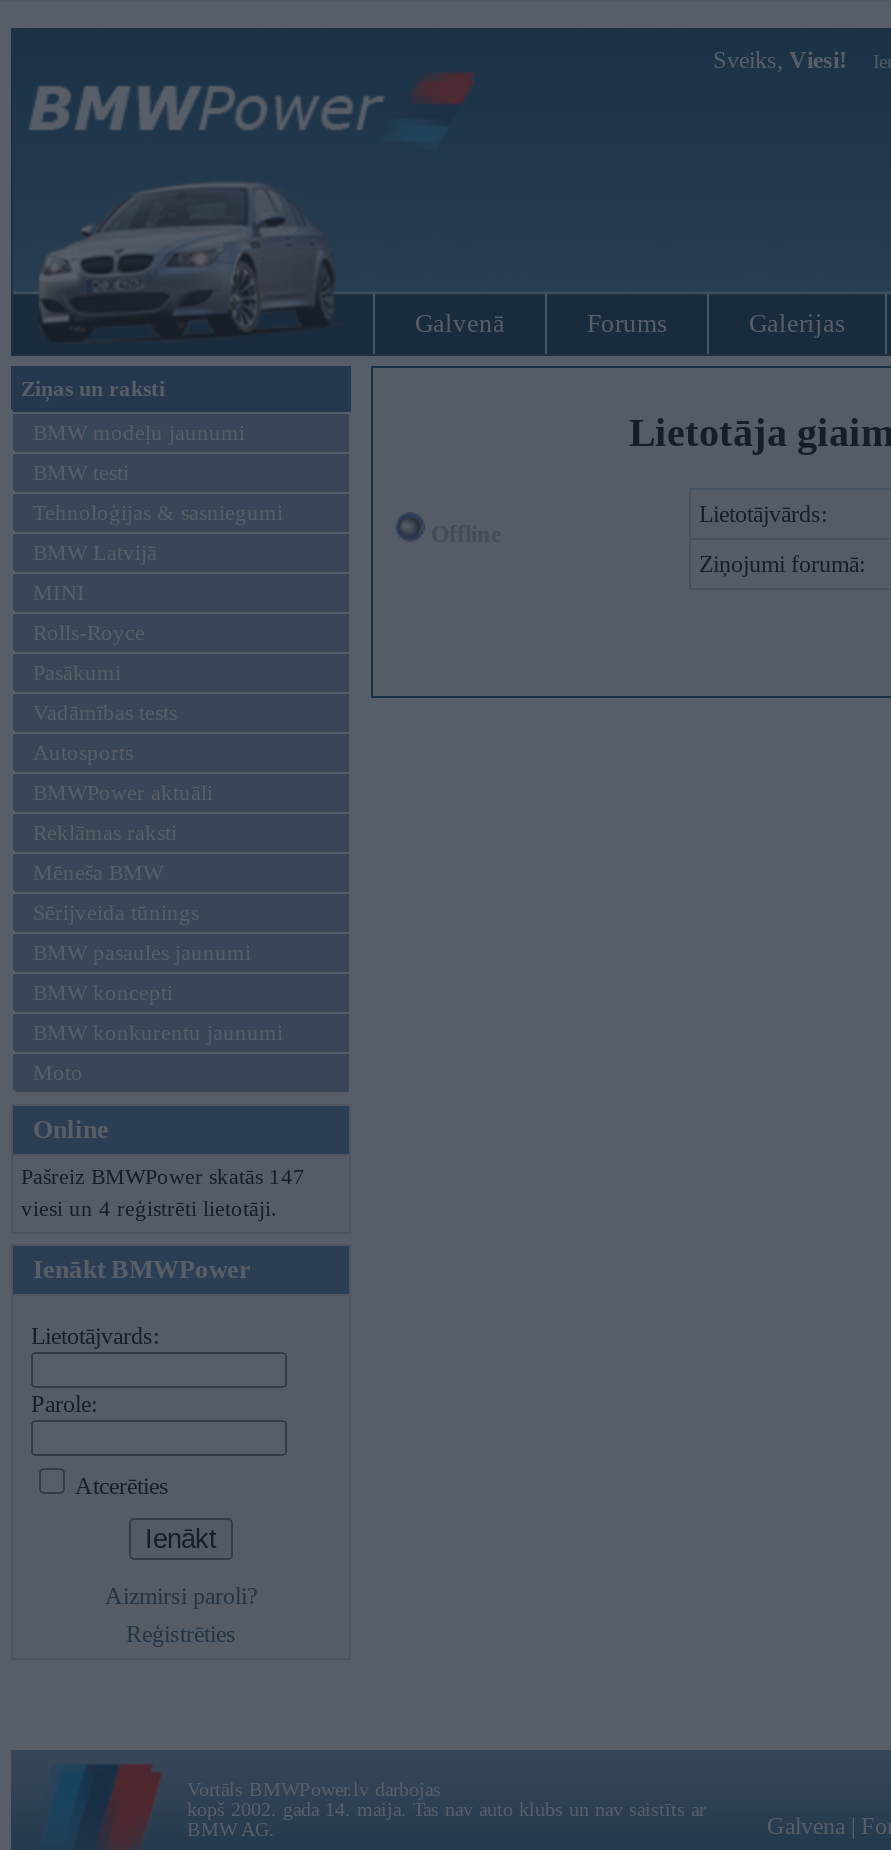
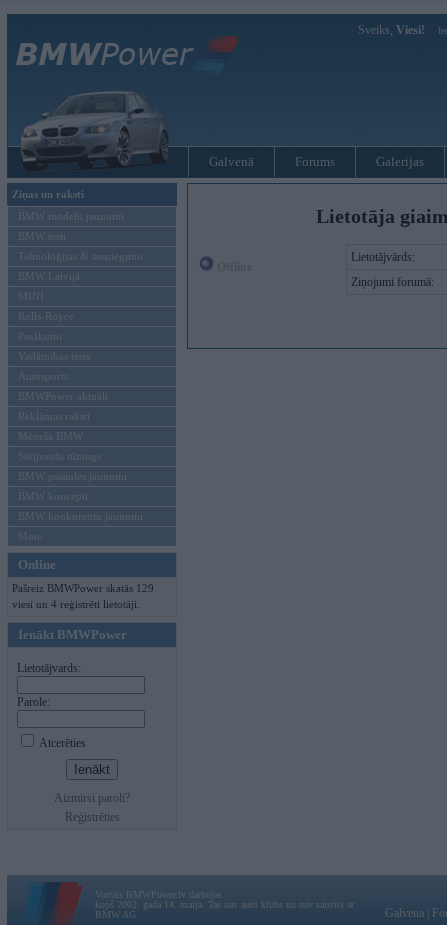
- Pašreiz BMWPower skatās 147
+ Pašreiz BMWPower skatās 129
